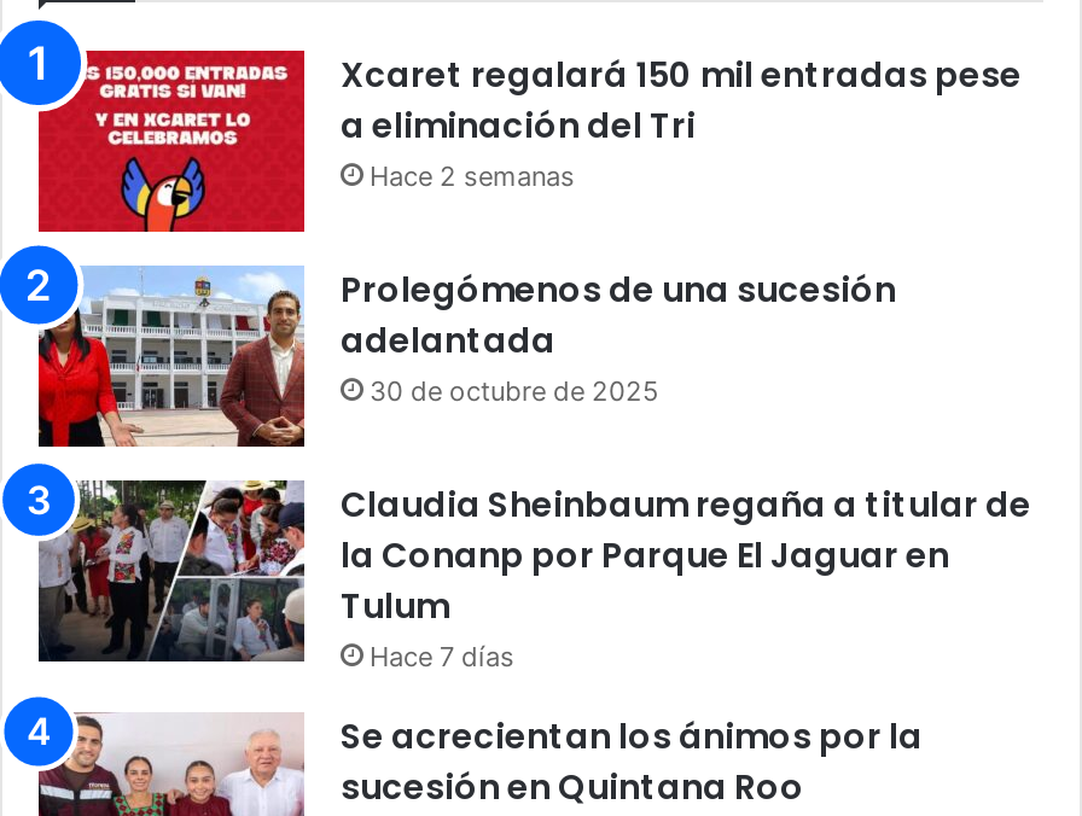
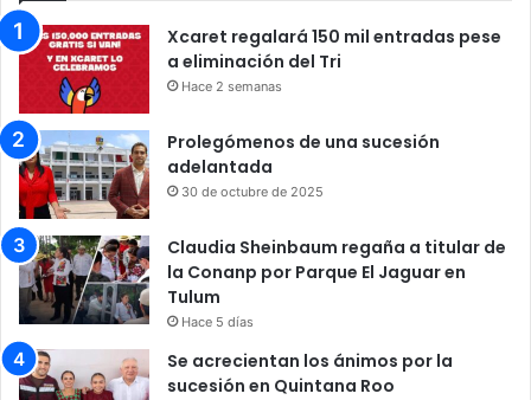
- Hace 7 días
+ Hace 5 días
